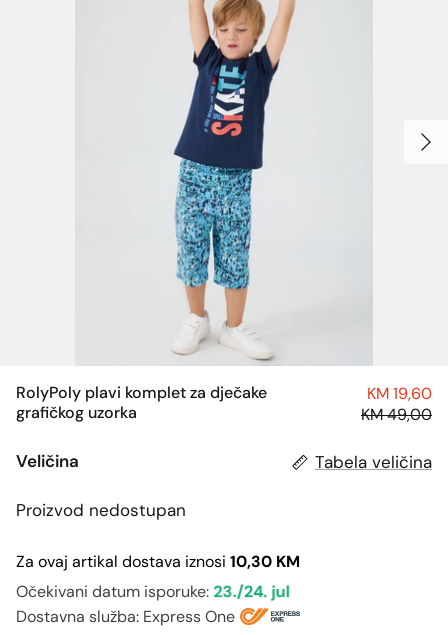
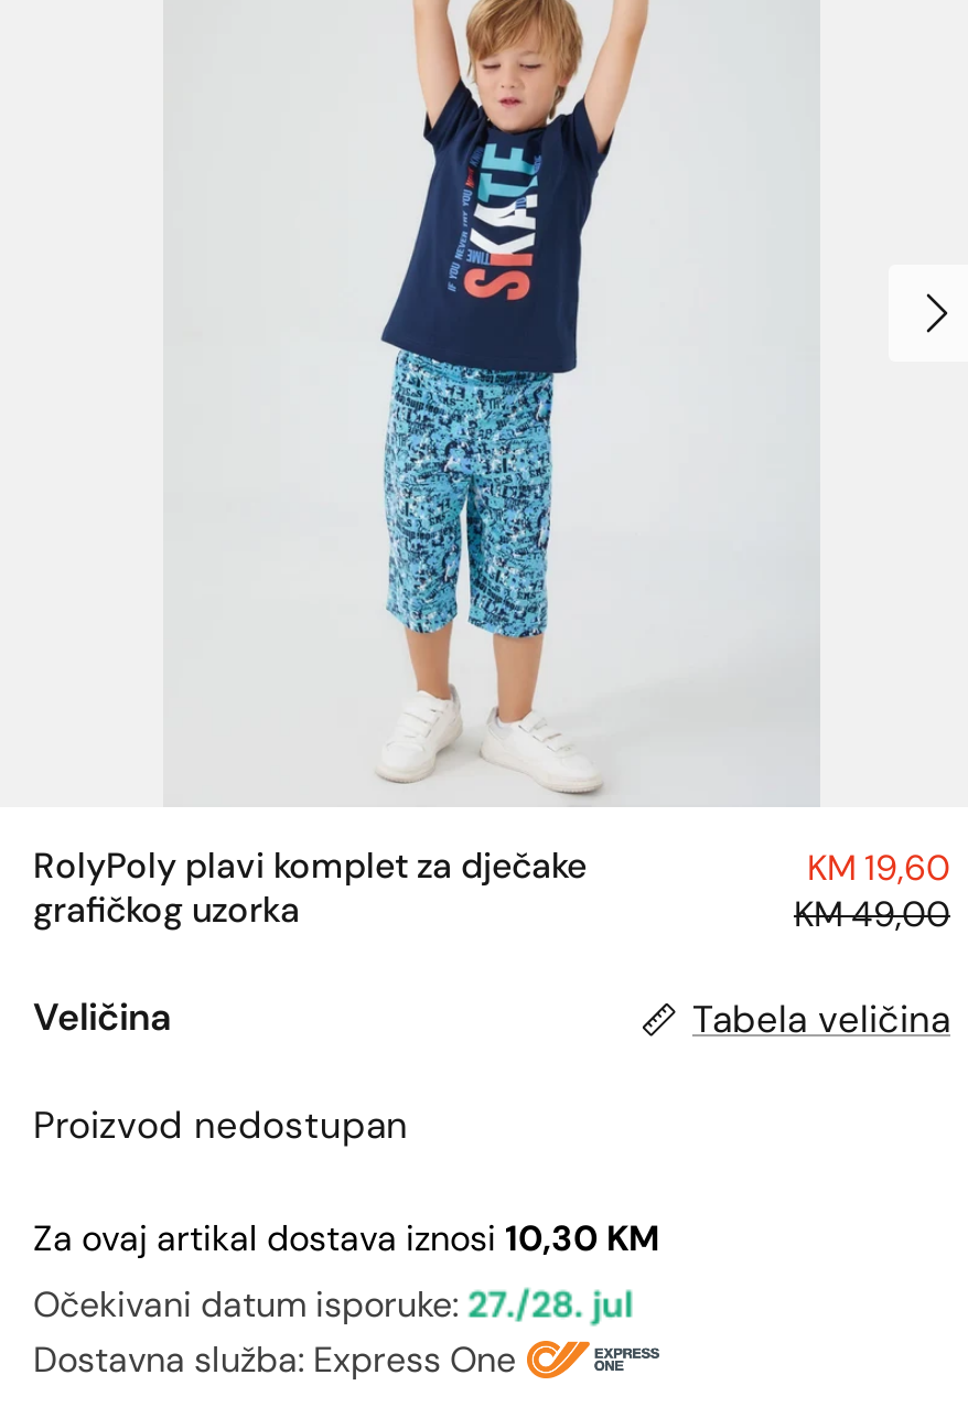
- Očekivani datum isporuke: 23./24. jul
+ Očekivani datum isporuke: 27./28. jul
